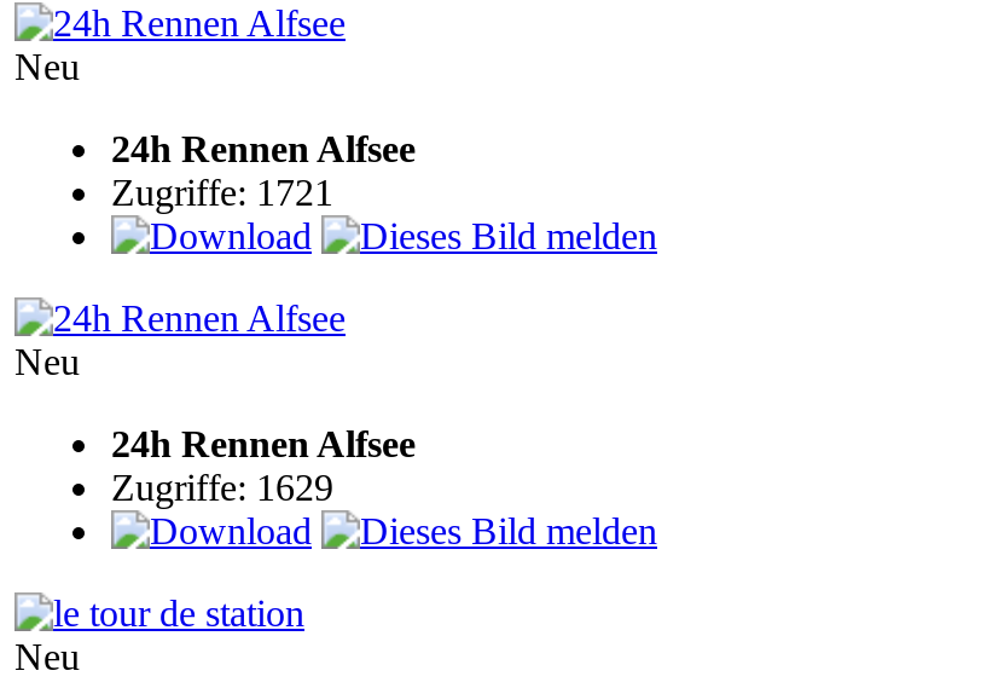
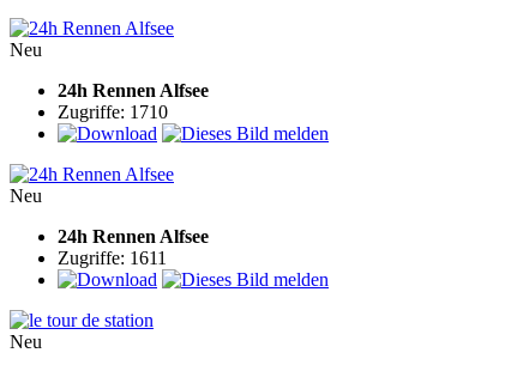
- Zugriffe: 1721
+ Zugriffe: 1710

- Zugriffe: 1629
+ Zugriffe: 1611
